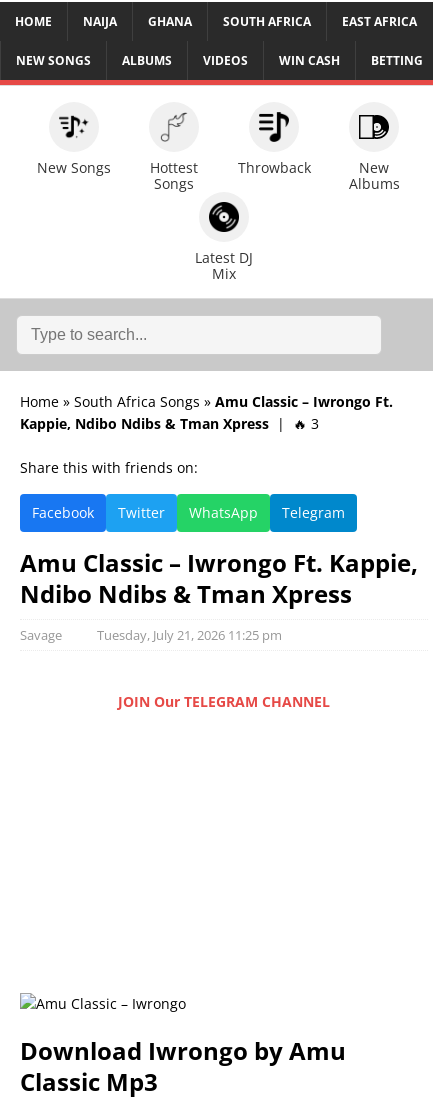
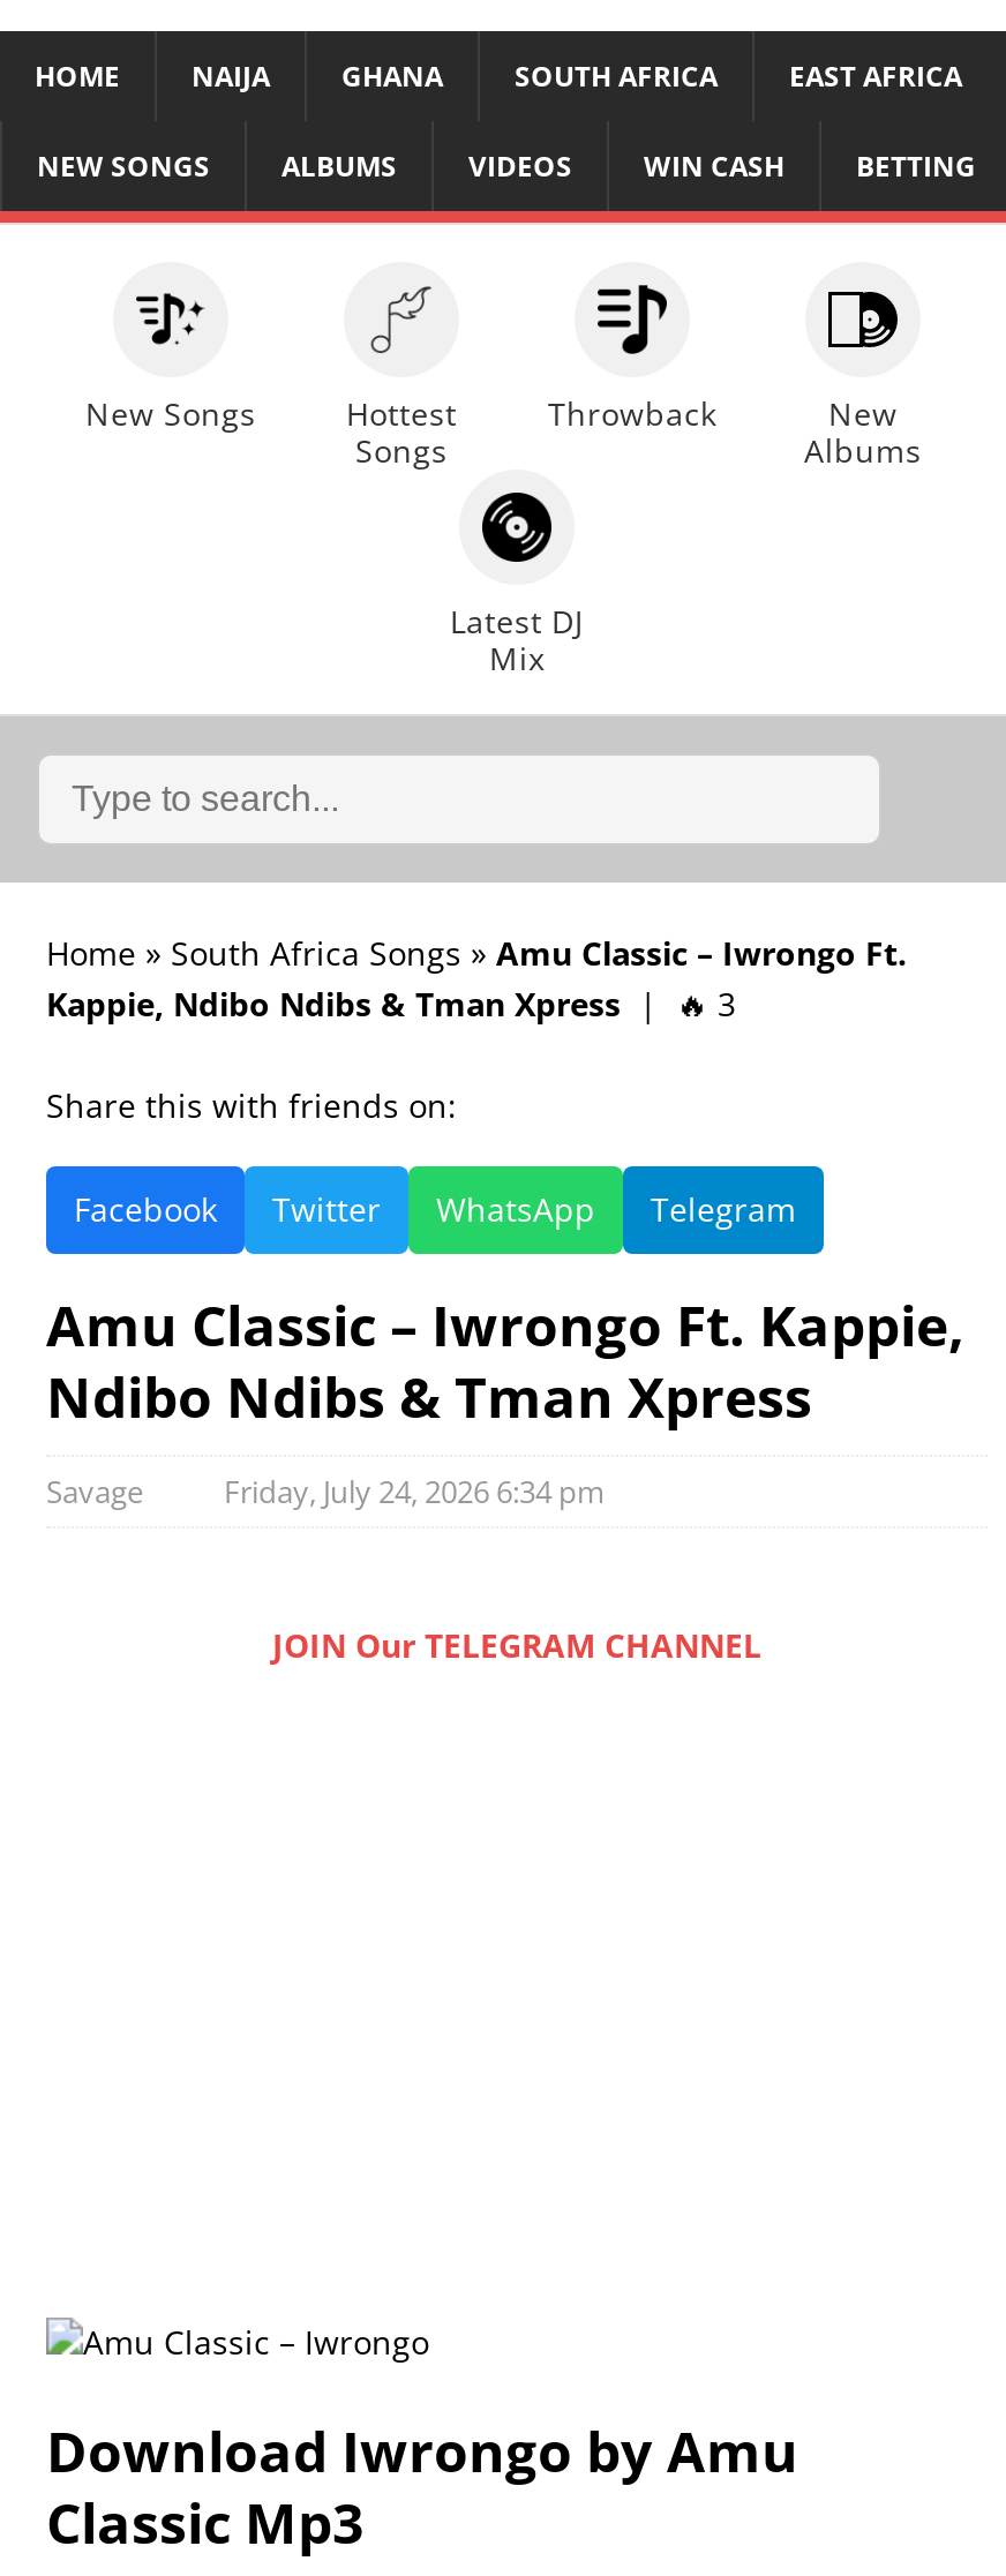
- Tuesday, July 21, 2026 11:25 pm
+ Friday, July 24, 2026 6:34 pm
